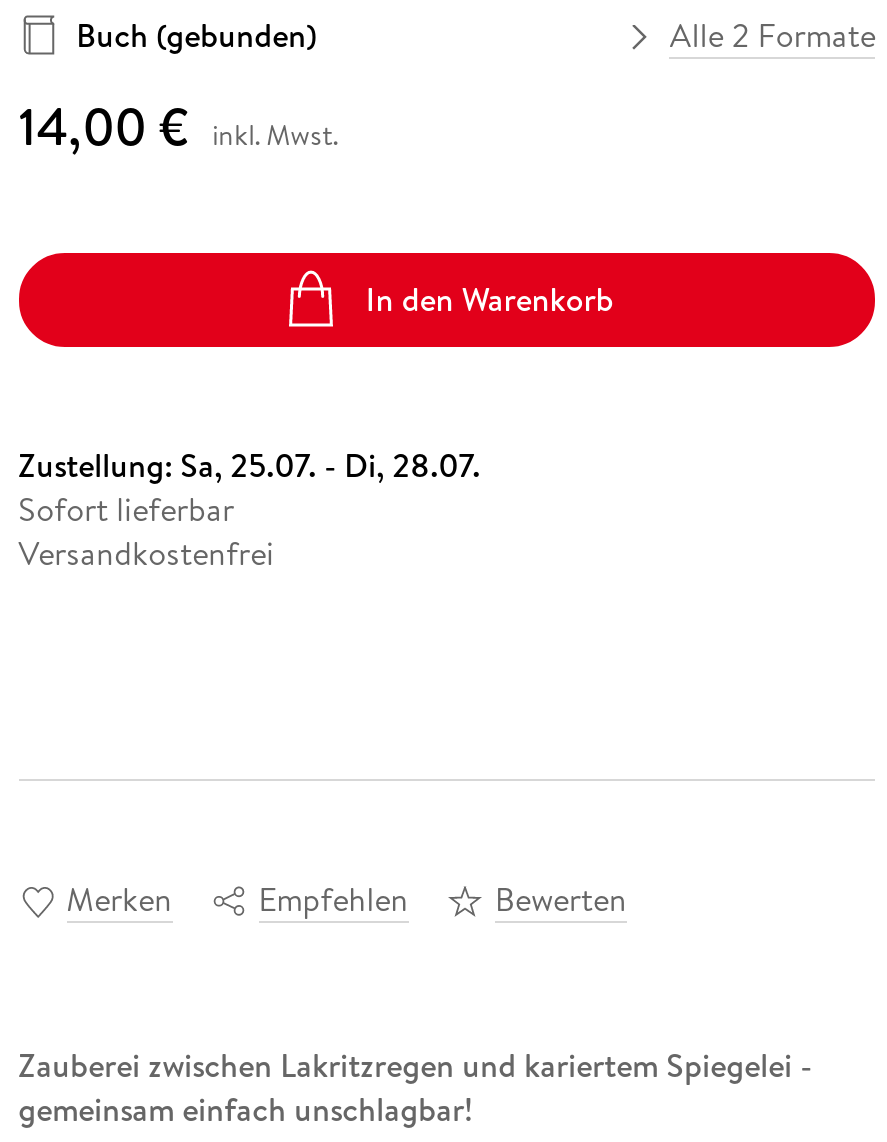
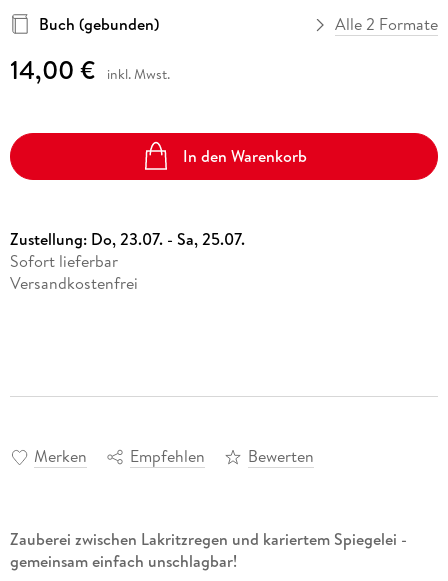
- Zustellung: Sa, 25.07. - Di, 28.07.
+ Zustellung: Do, 23.07. - Sa, 25.07.
